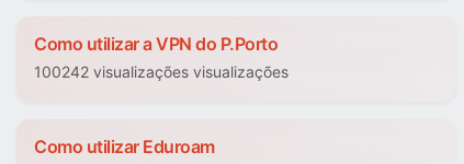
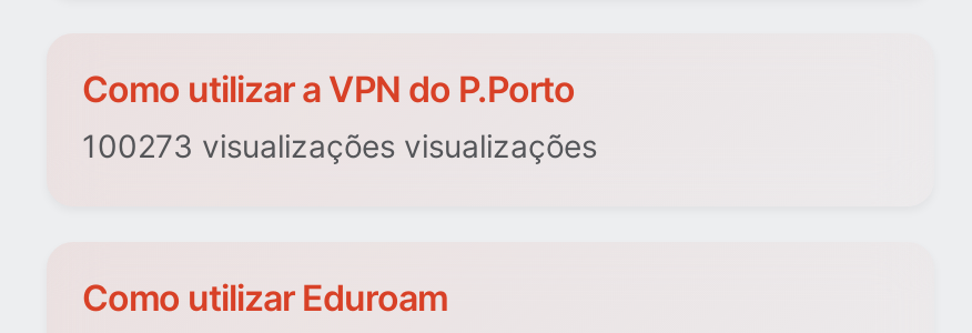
- 100242 visualizações visualizações
+ 100273 visualizações visualizações
